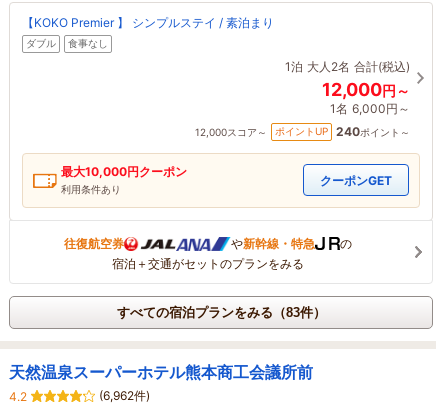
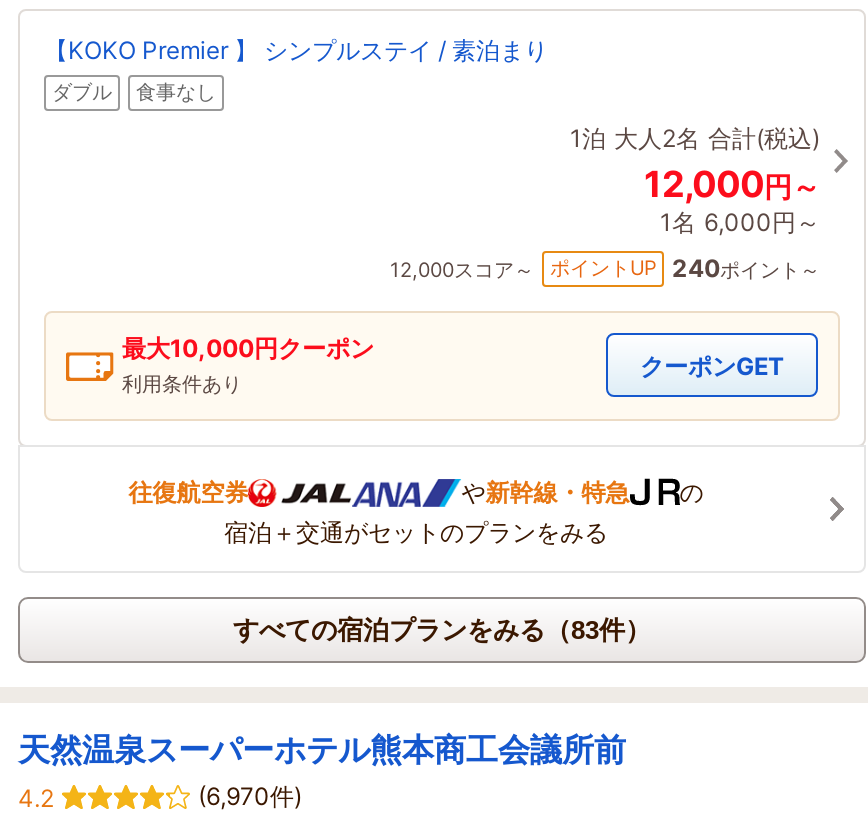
- (6,962件)
+ (6,970件)
